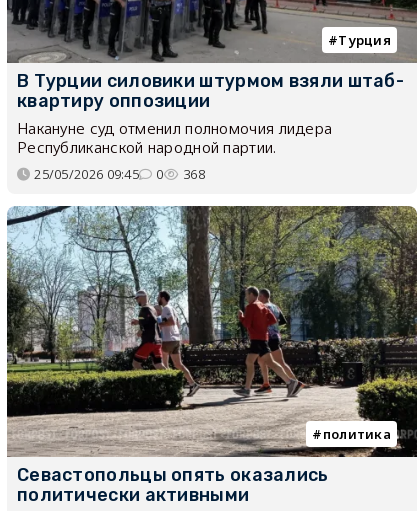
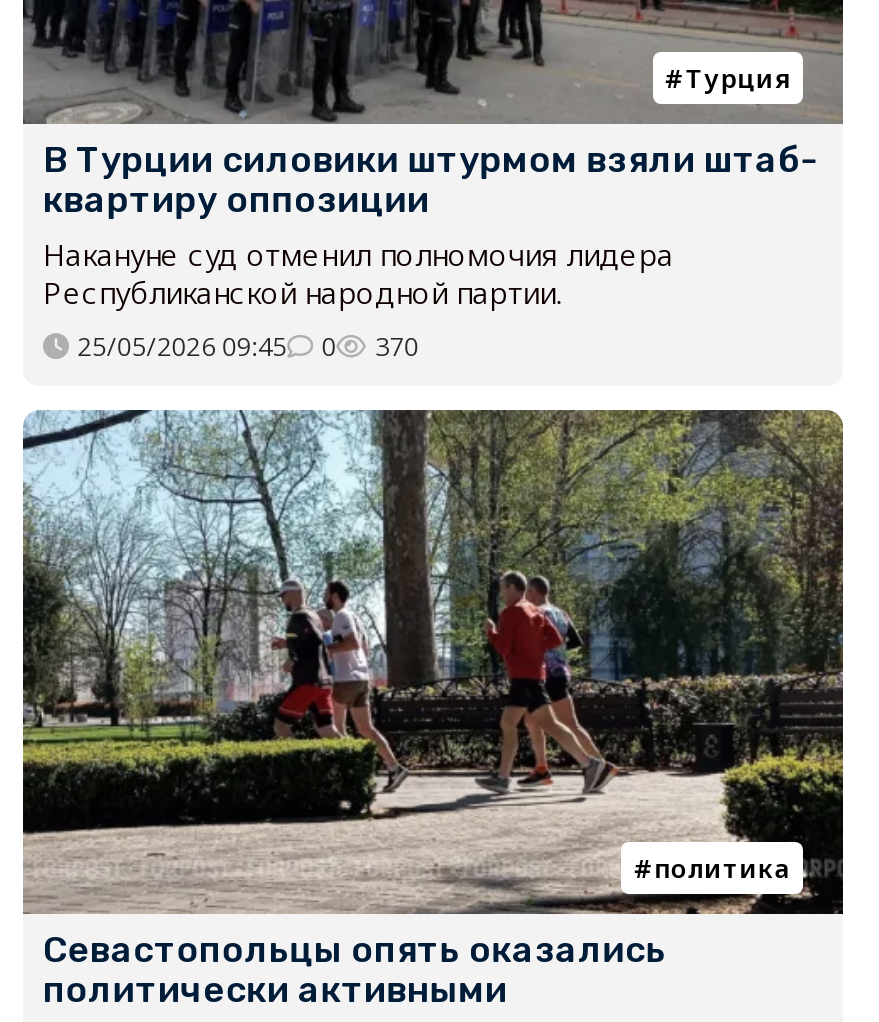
- 25/05/2026 09:45 0 368
+ 25/05/2026 09:45 0 370
